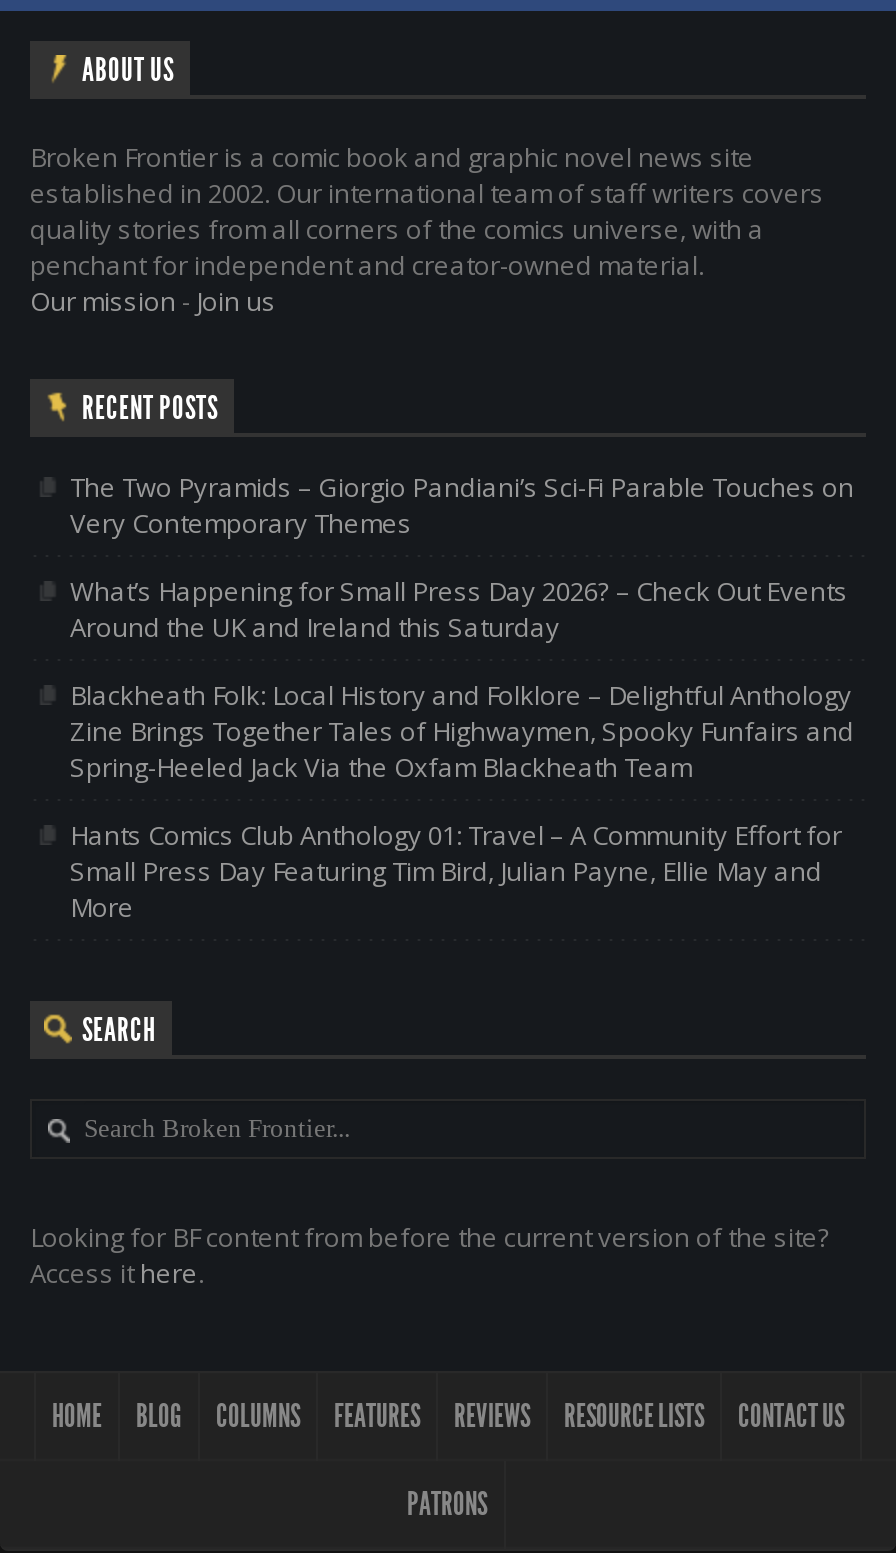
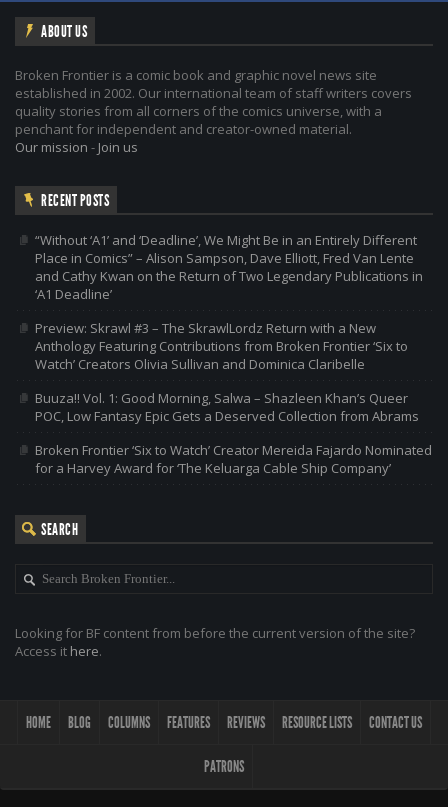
- The Two Pyramids – Giorgio Pandiani’s Sci-Fi Parable Touches on
- Very Contemporary Themes
+ “Without ‘A1’ and ‘Deadline’, We Might Be in an Entirely Different
+ Place in Comics” – Alison Sampson, Dave Elliott, Fred Van Lente
+ and Cathy Kwan on the Return of Two Legendary Publications in
+ ‘A1 Deadline’

- What’s Happening for Small Press Day 2026? – Check Out Events
- Around the UK and Ireland this Saturday
+ Preview: Skrawl #3 – The SkrawlLordz Return with a New
+ Anthology Featuring Contributions from Broken Frontier ‘Six to
+ Watch’ Creators Olivia Sullivan and Dominica Claribelle

- Blackheath Folk: Local History and Folklore – Delightful Anthology
- Zine Brings Together Tales of Highwaymen, Spooky Funfairs and
- Spring-Heeled Jack Via the Oxfam Blackheath Team
+ Buuza!! Vol. 1: Good Morning, Salwa – Shazleen Khan’s Queer
+ POC, Low Fantasy Epic Gets a Deserved Collection from Abrams

- Hants Comics Club Anthology 01: Travel – A Community Effort for
- Small Press Day Featuring Tim Bird, Julian Payne, Ellie May and
- More
+ Broken Frontier ‘Six to Watch’ Creator Mereida Fajardo Nominated
+ for a Harvey Award for ‘The Keluarga Cable Ship Company’
